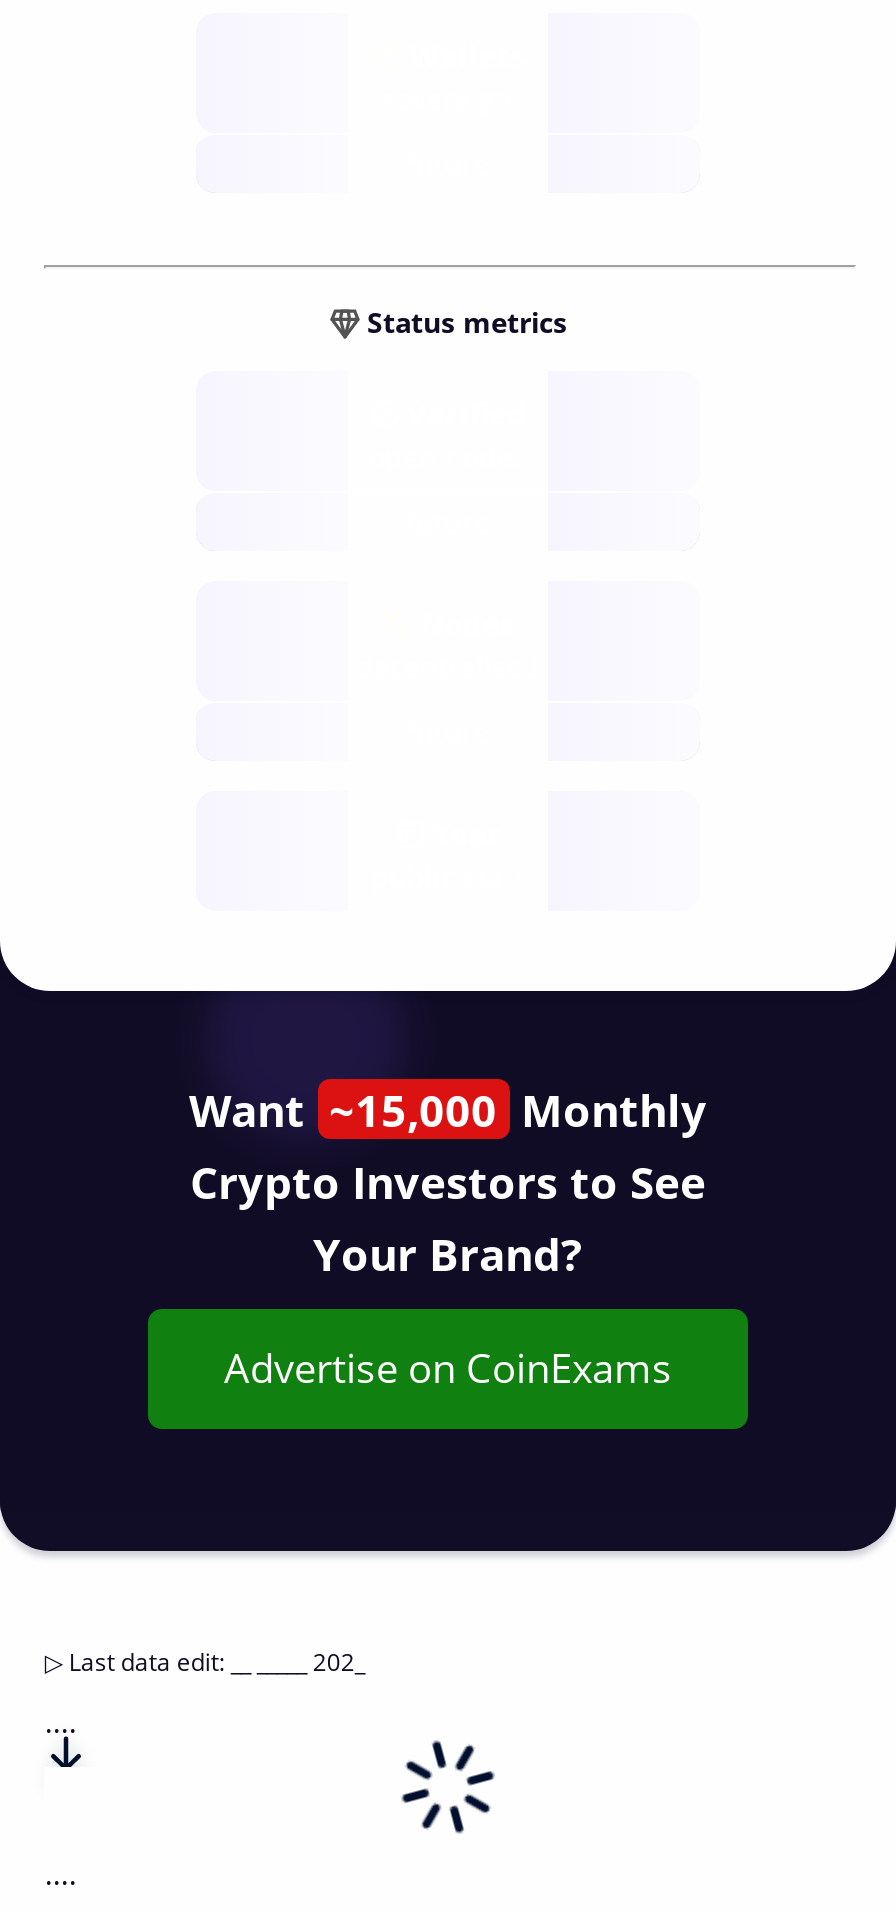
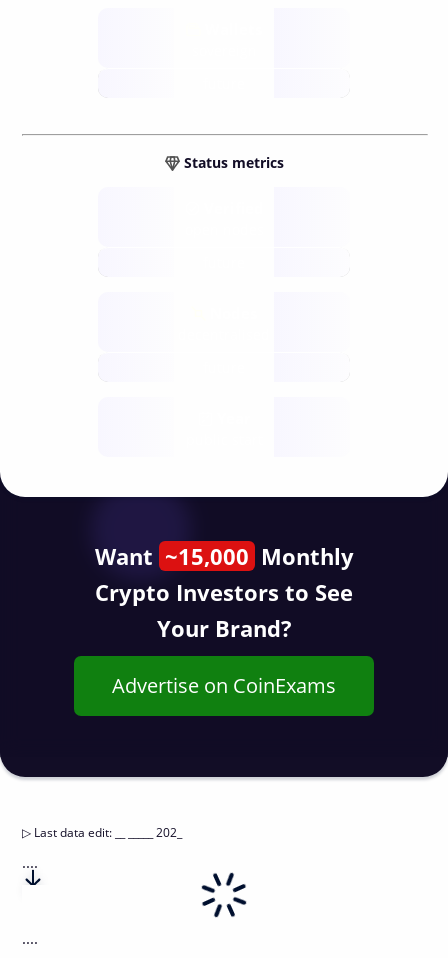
- [image]
+ [image]
